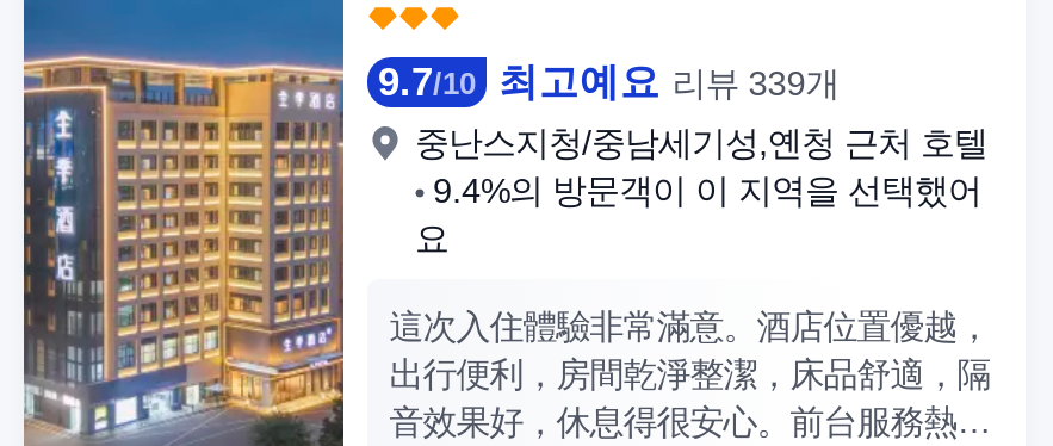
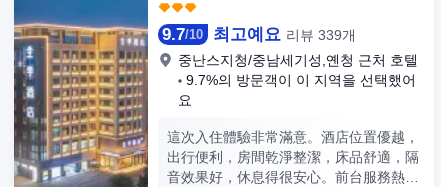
- 9.4%의 방문객이 이 지역을 선택했어
+ 9.7%의 방문객이 이 지역을 선택했어
